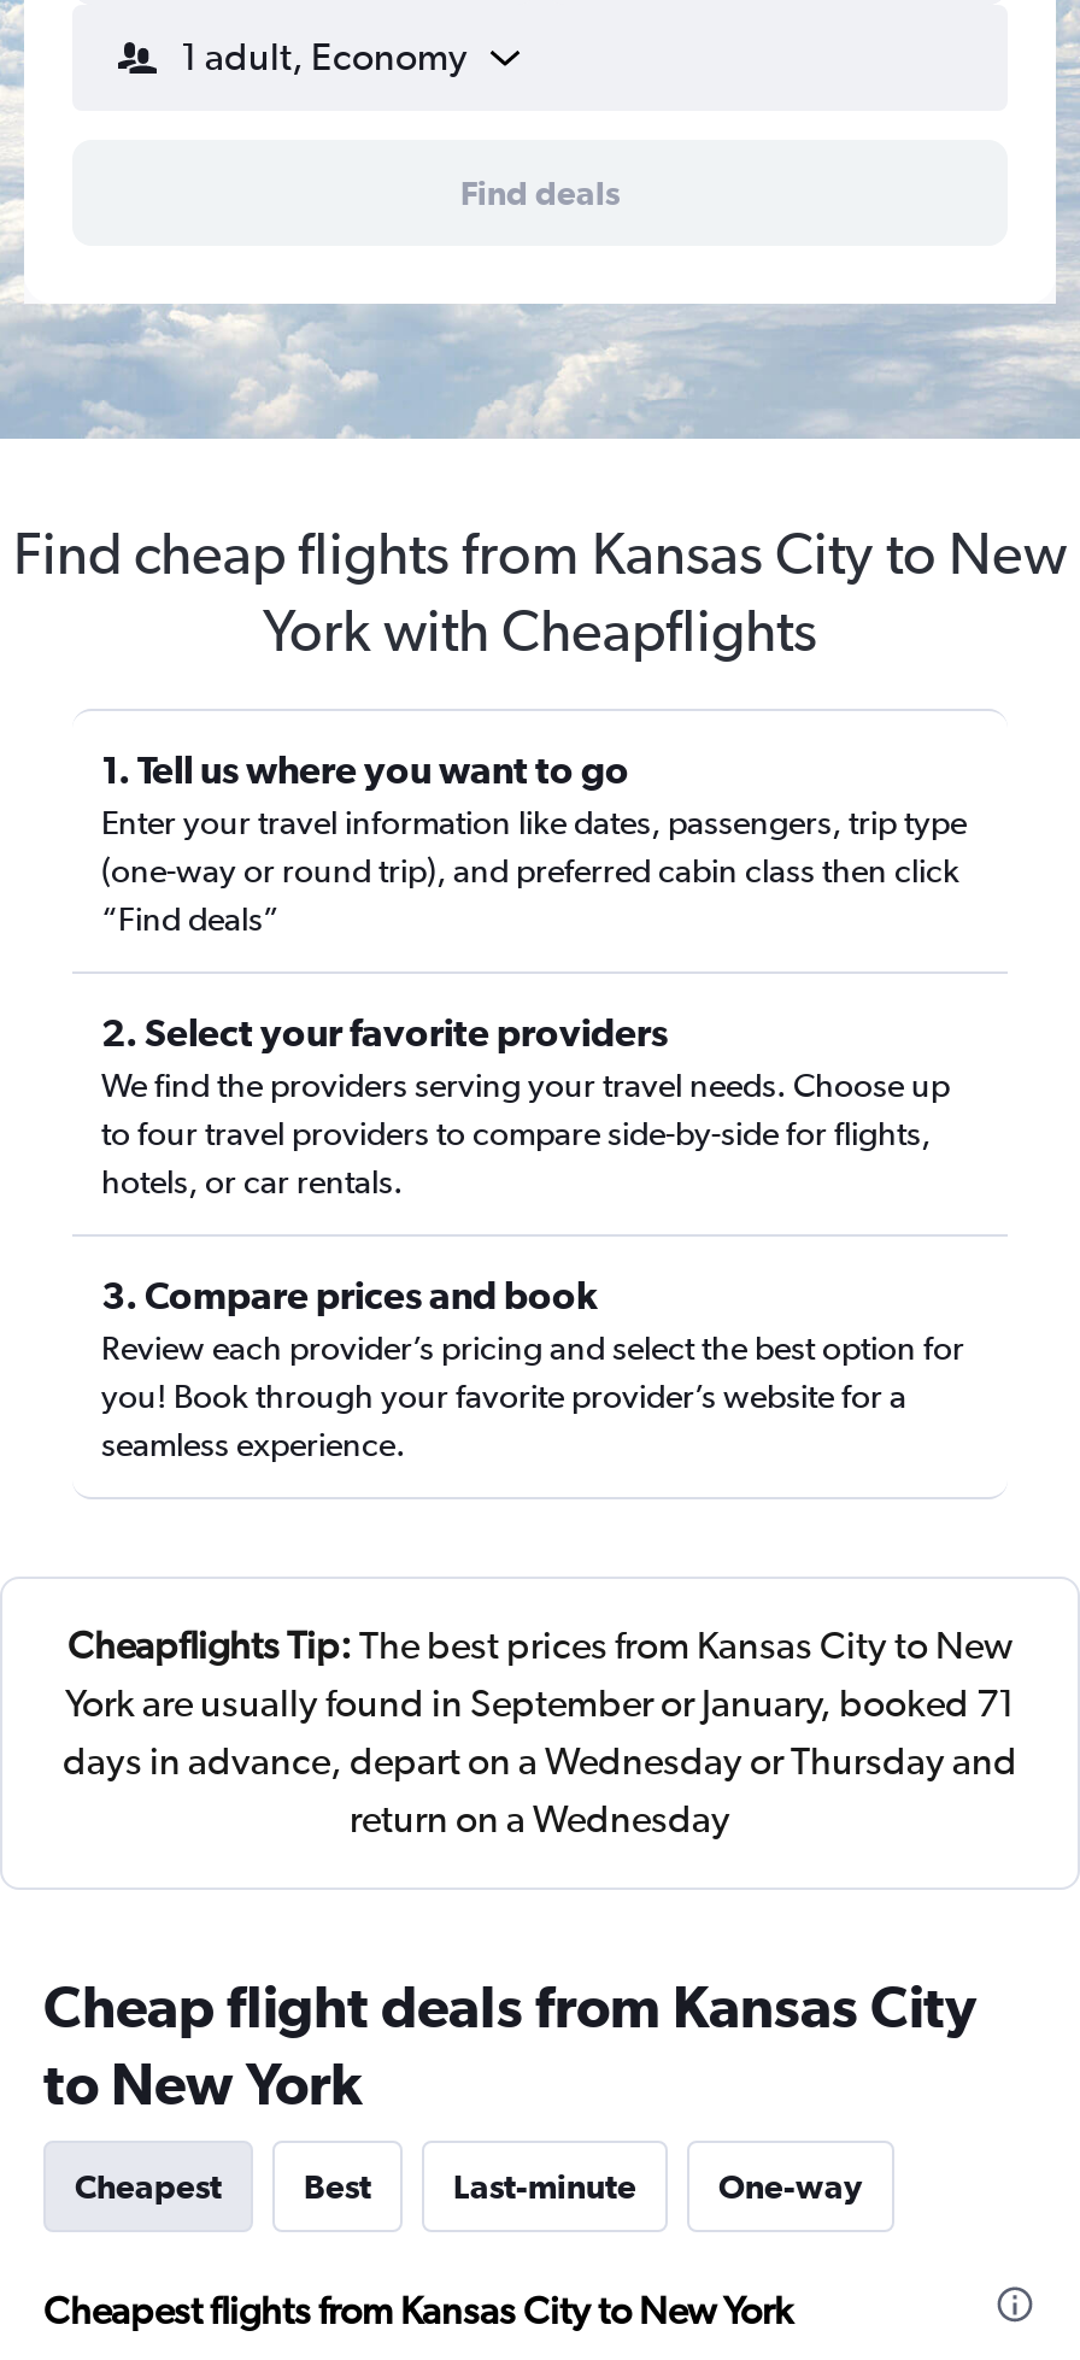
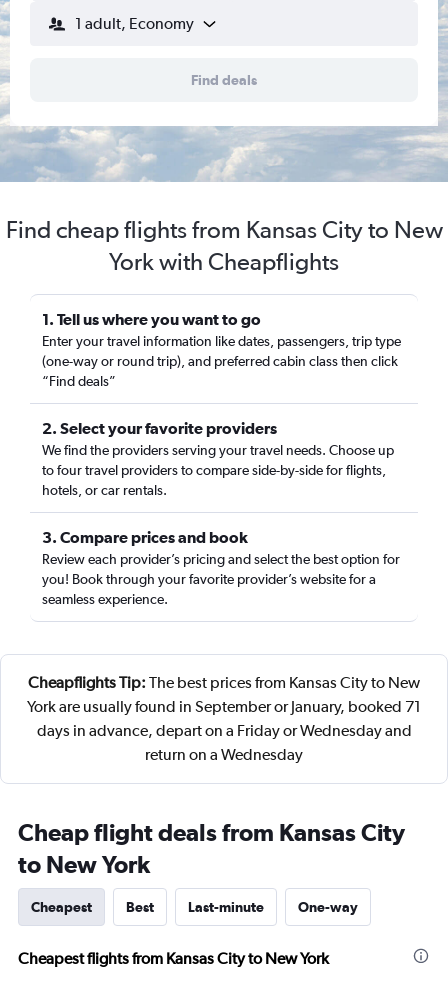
- days in advance, depart on a Wednesday or Thursday and
+ days in advance, depart on a Friday or Wednesday and
